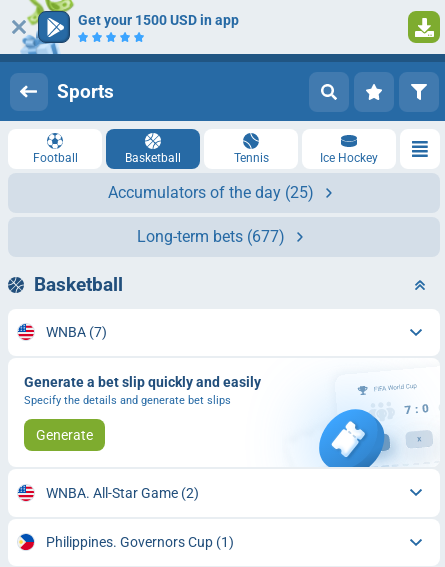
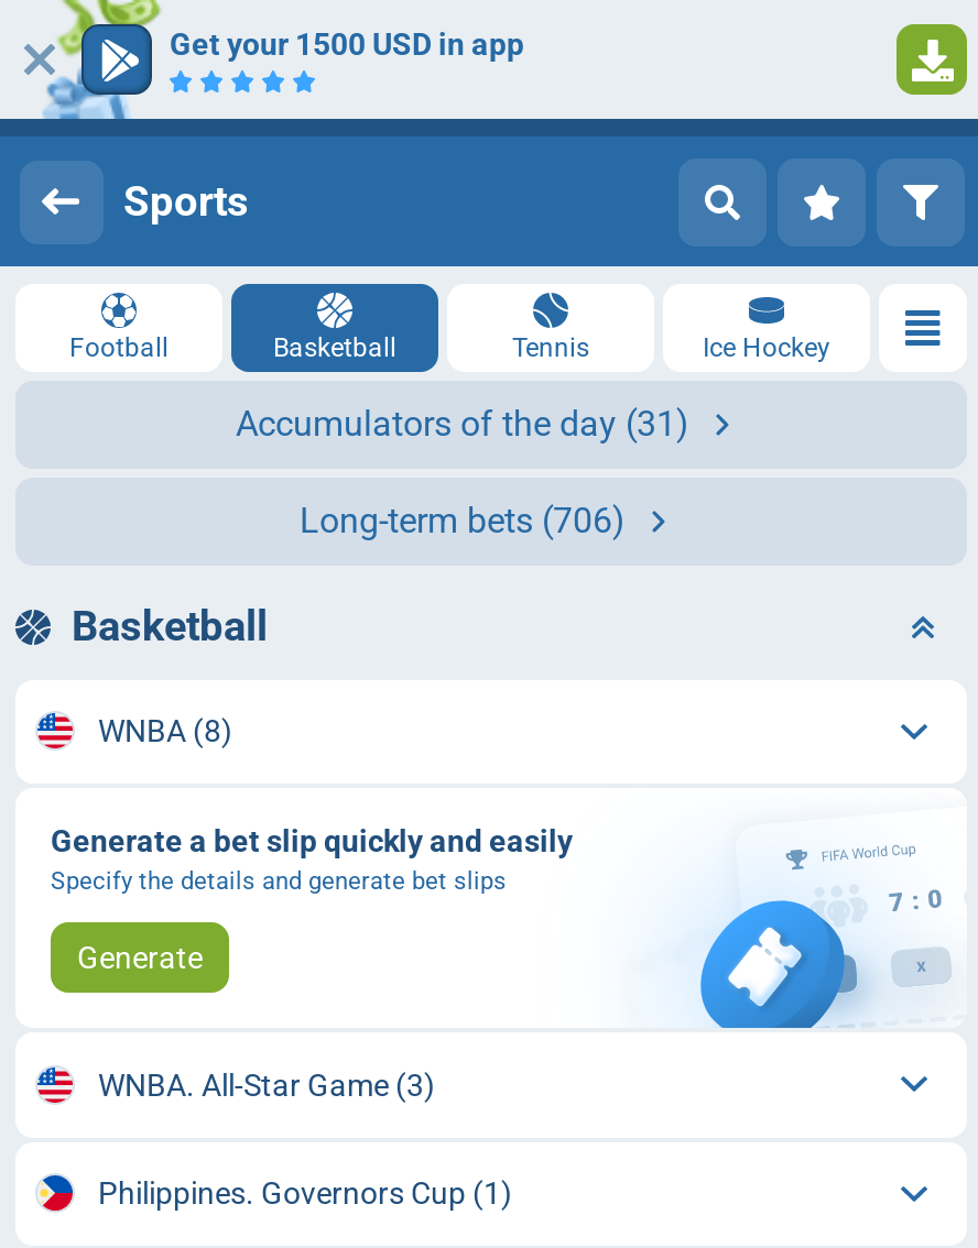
- Accumulators of the day (25)
+ Accumulators of the day (31)

- Long-term bets (677)
+ Long-term bets (706)

- WNBA (7)
+ WNBA (8)

- WNBA. All-Star Game (2)
+ WNBA. All-Star Game (3)
